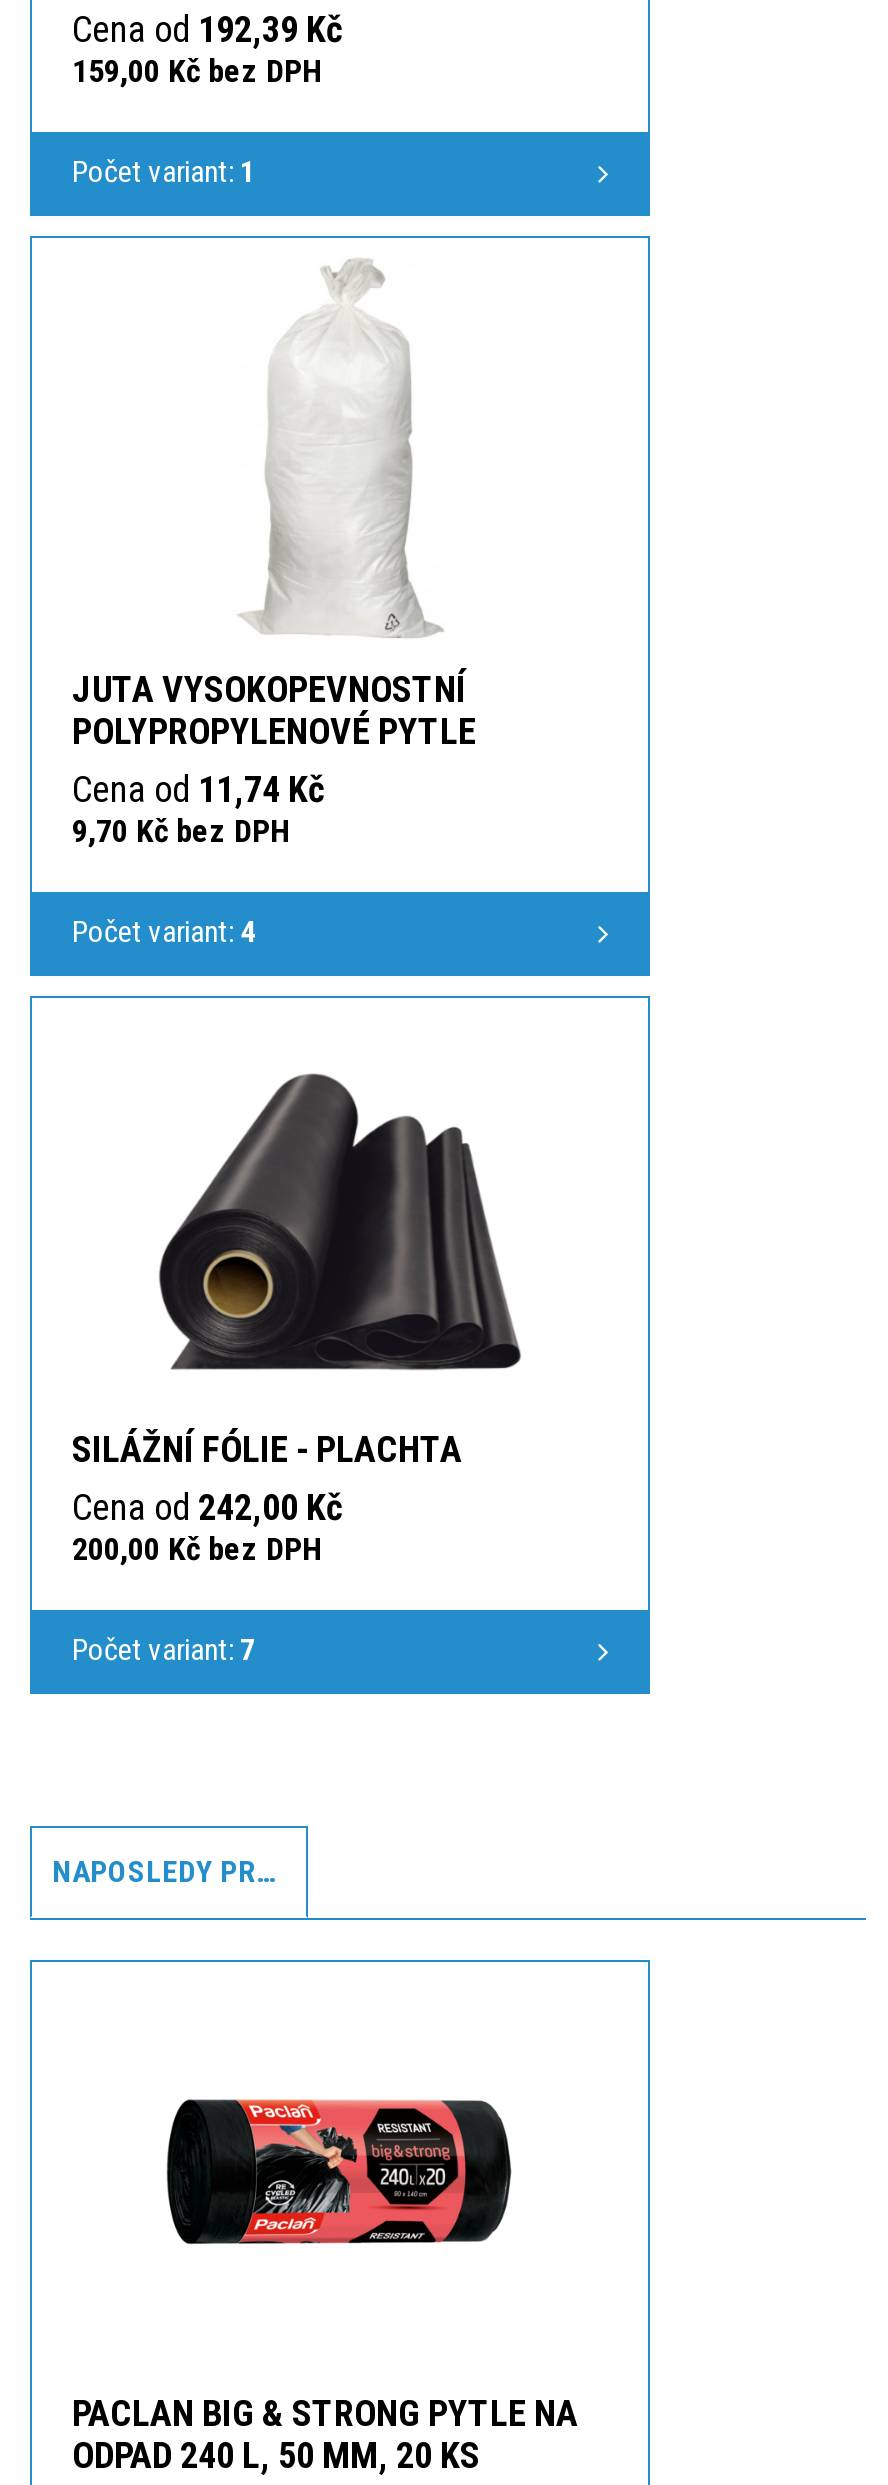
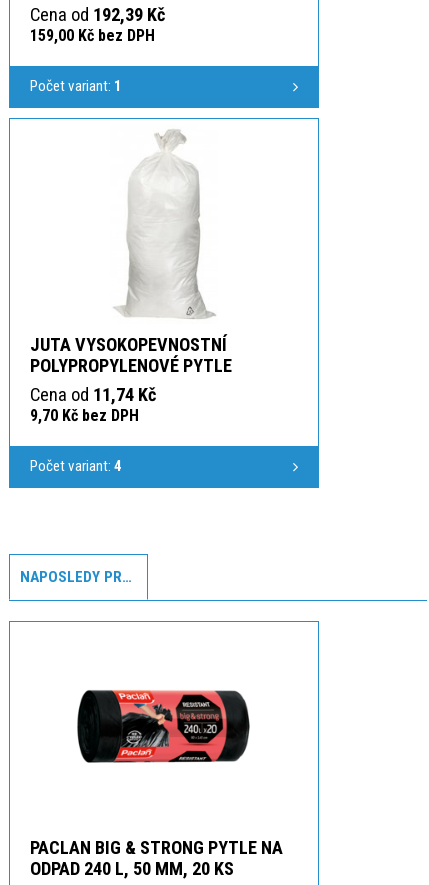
- [image]
- SILÁŽNÍ FÓLIE - PLACHTA
- Cena od 242,00 Kč
- 200,00 Kč bez DPH
- Počet variant: 7
